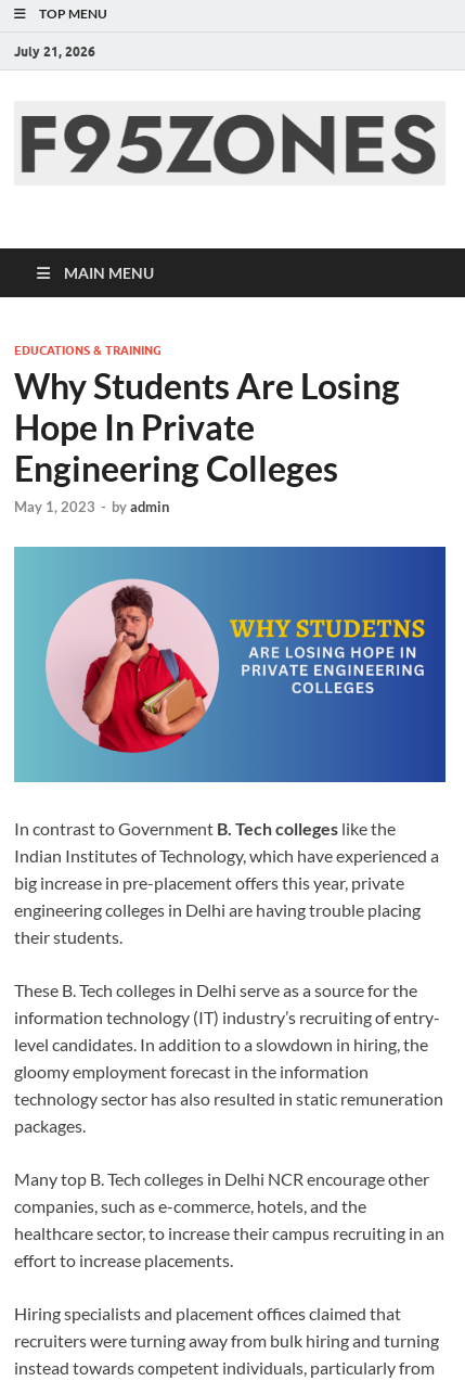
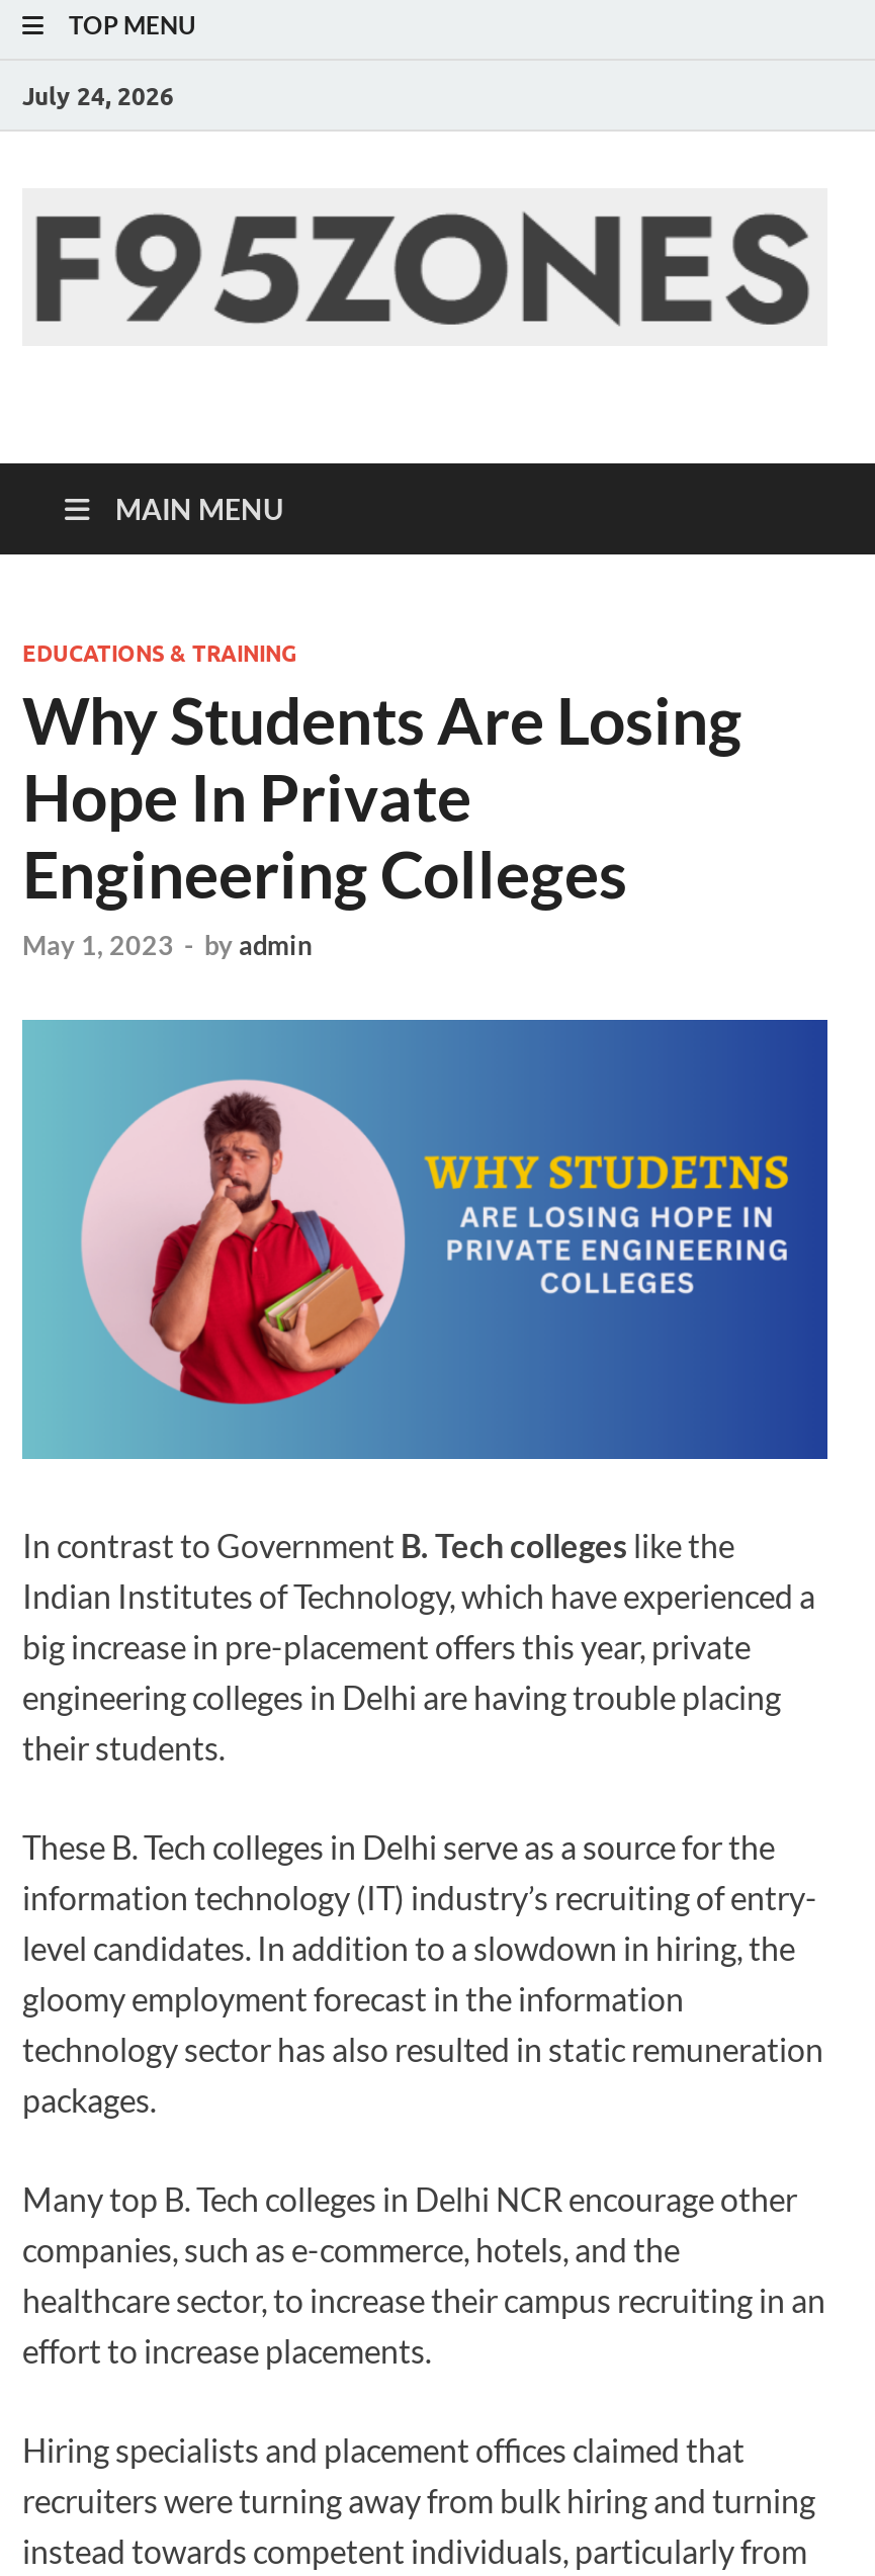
- July 21, 2026
+ July 24, 2026
